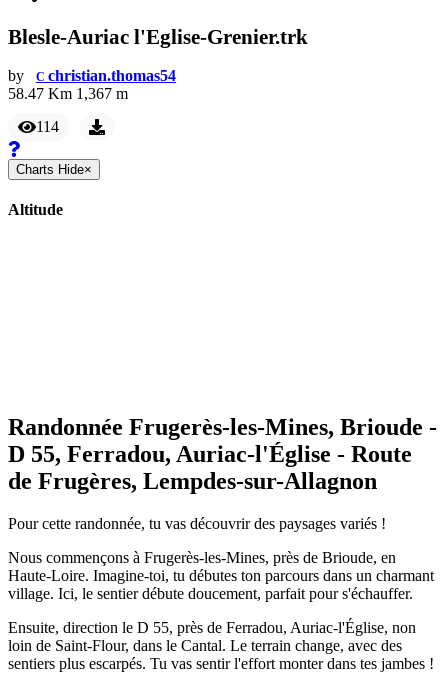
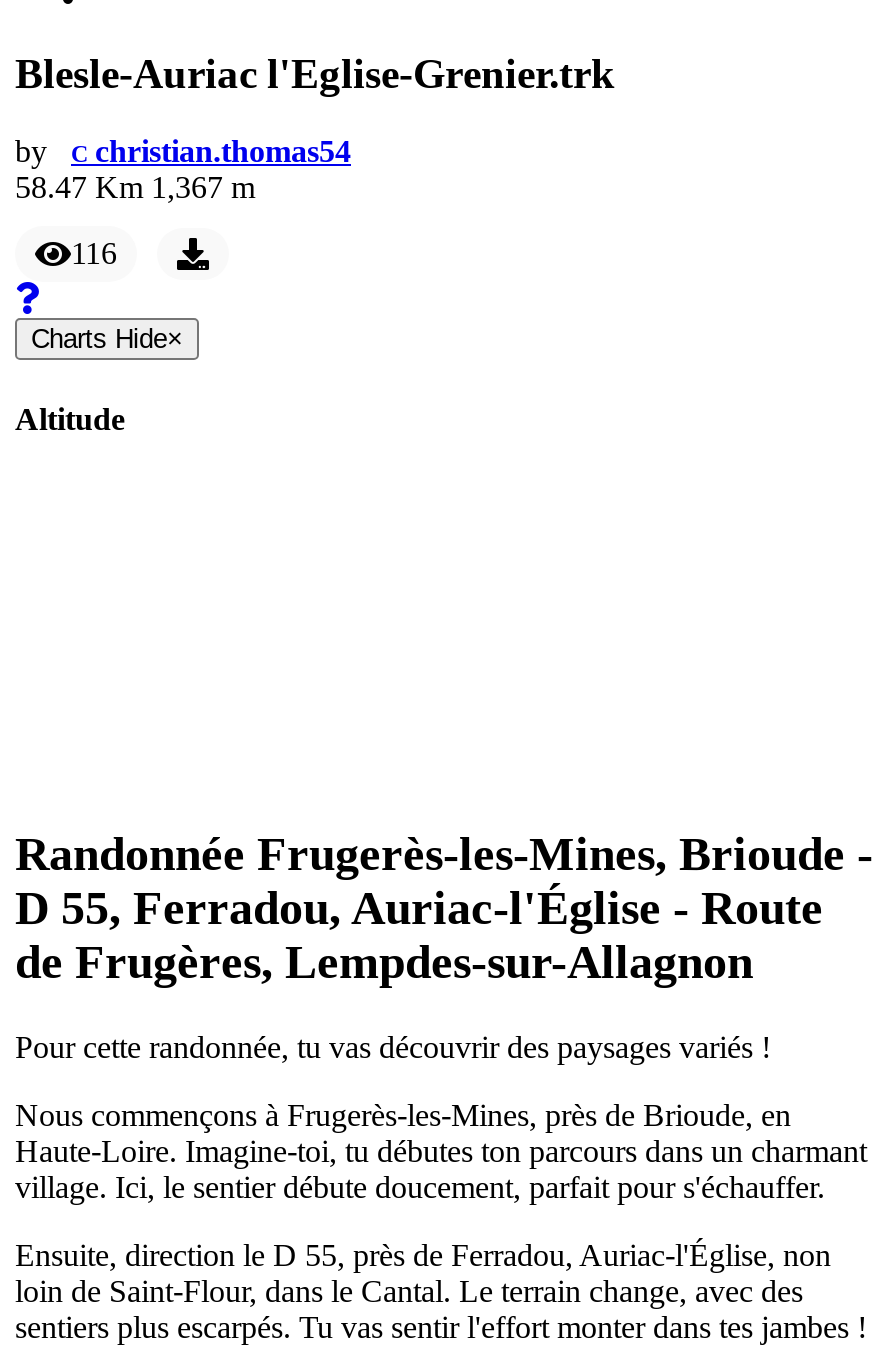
- 114
+ 116
